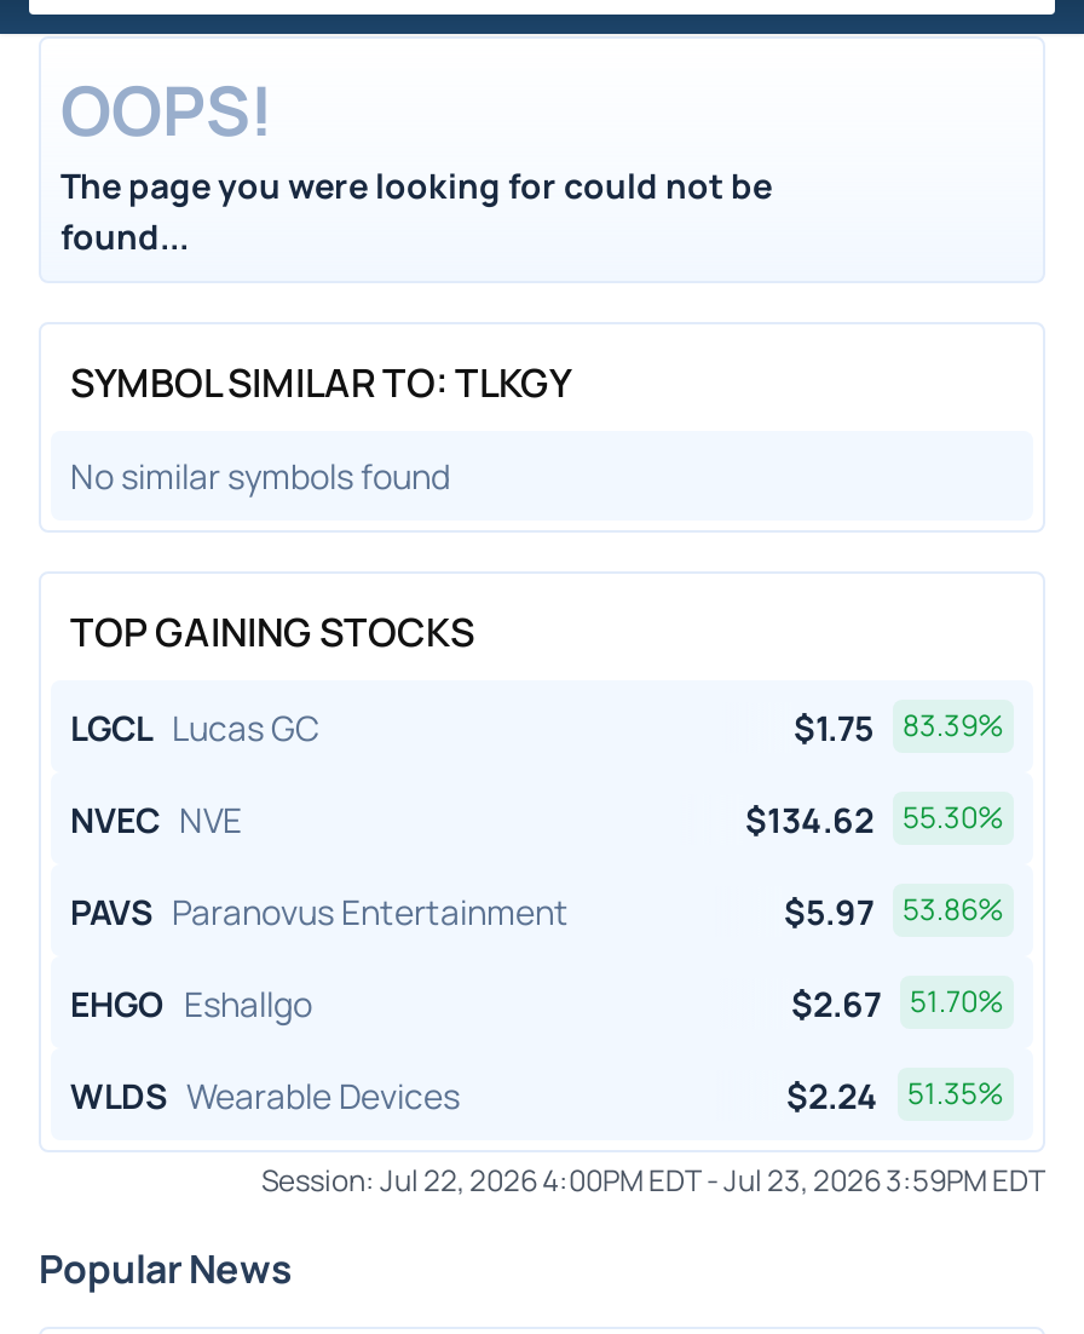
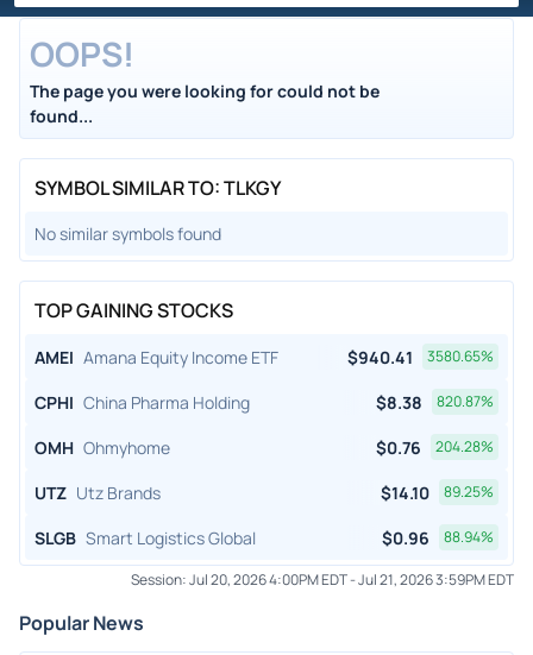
- LGCL Lucas GC
- $1.75
- 83.39%
+ AMEI Amana Equity Income ETF
+ $940.41
+ 3580.65%

- NVEC NVE
- $134.62
- 55.30%
+ CPHI China Pharma Holding
+ $8.38
+ 820.87%

- PAVS Paranovus Entertainment
- $5.97
- 53.86%
+ OMH Ohmyhome
+ $0.76
+ 204.28%

- EHGO Eshallgo
- $2.67
- 51.70%
+ UTZ Utz Brands
+ $14.10
+ 89.25%

- WLDS Wearable Devices
- $2.24
- 51.35%
+ SLGB Smart Logistics Global
+ $0.96
+ 88.94%

- Session: Jul 22, 2026 4:00PM EDT-Jul 23, 2026 3:59PM EDT
+ Session: Jul 20, 2026 4:00PM EDT-Jul 21, 2026 3:59PM EDT
